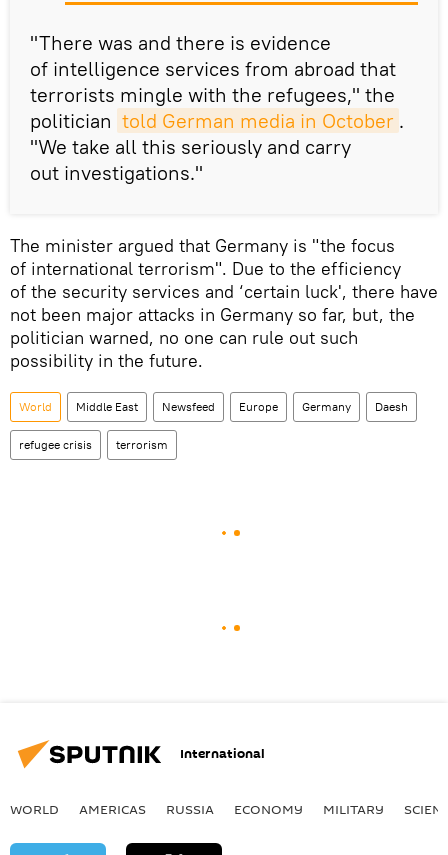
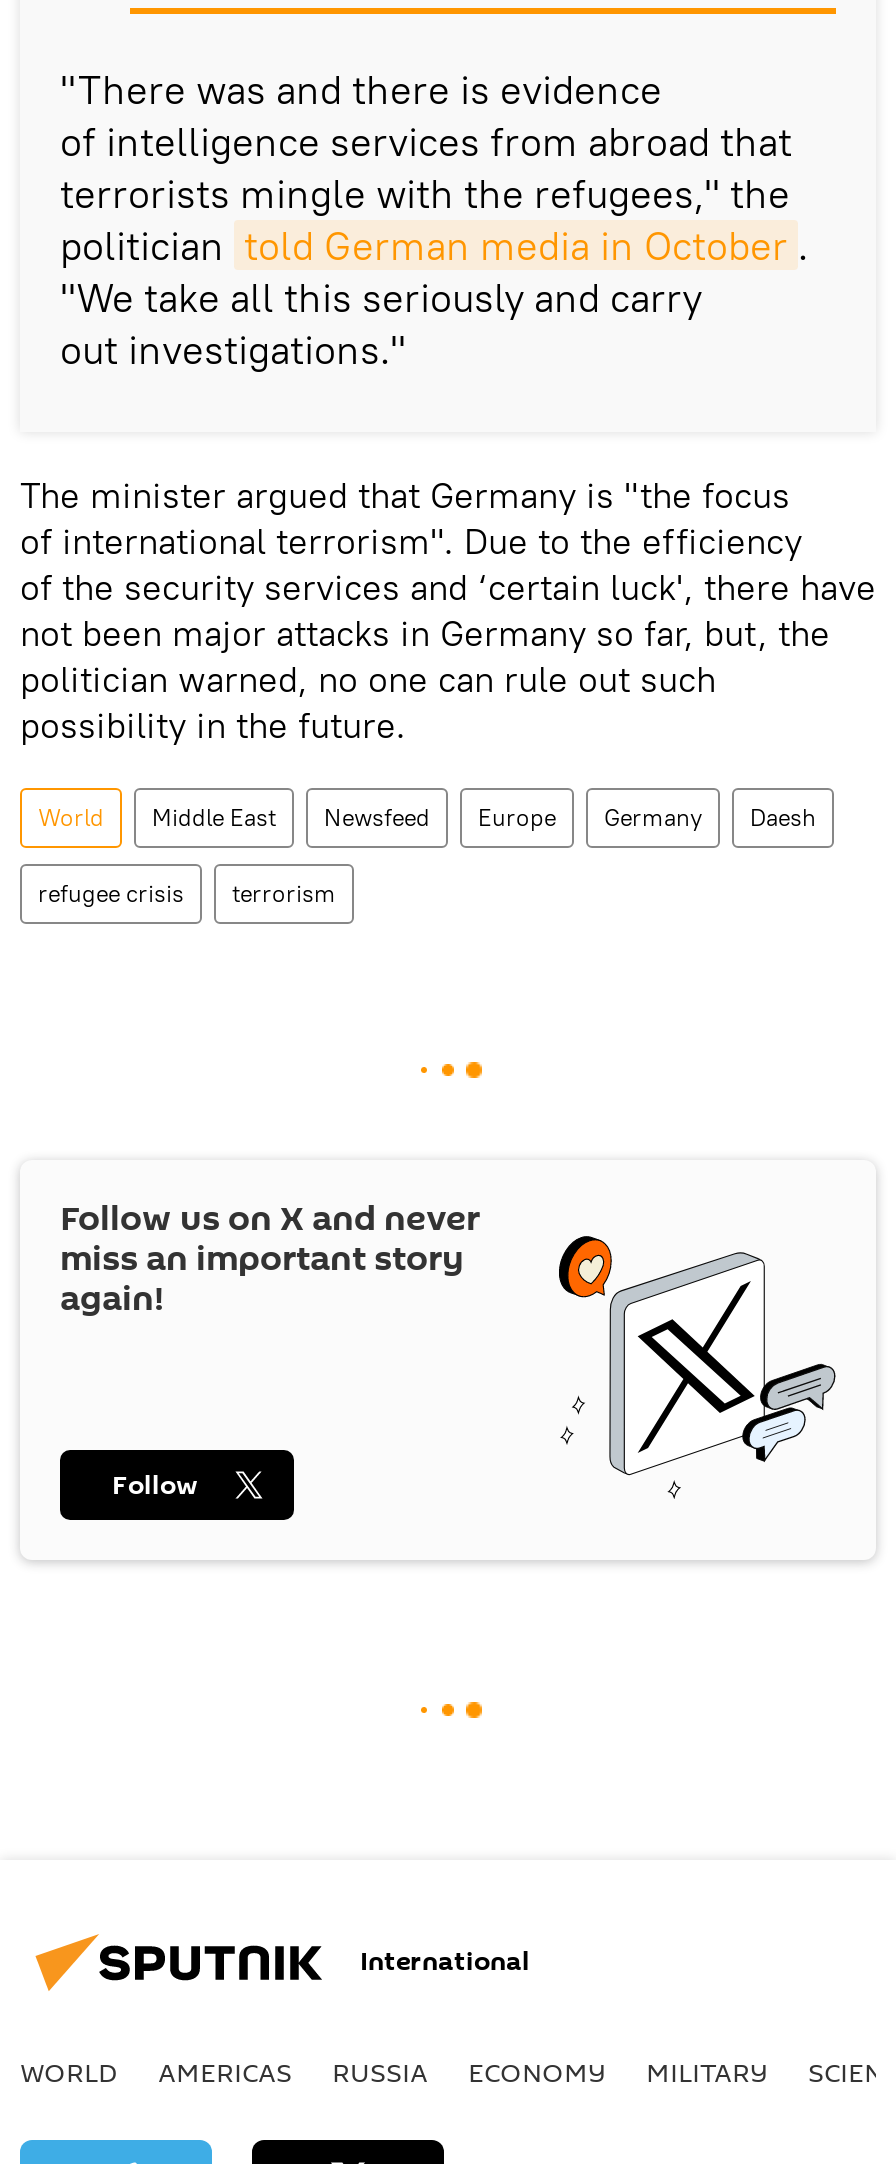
+ [image]
+ Follow us on X and never
+ miss an important story
+ again!

+ Follow
